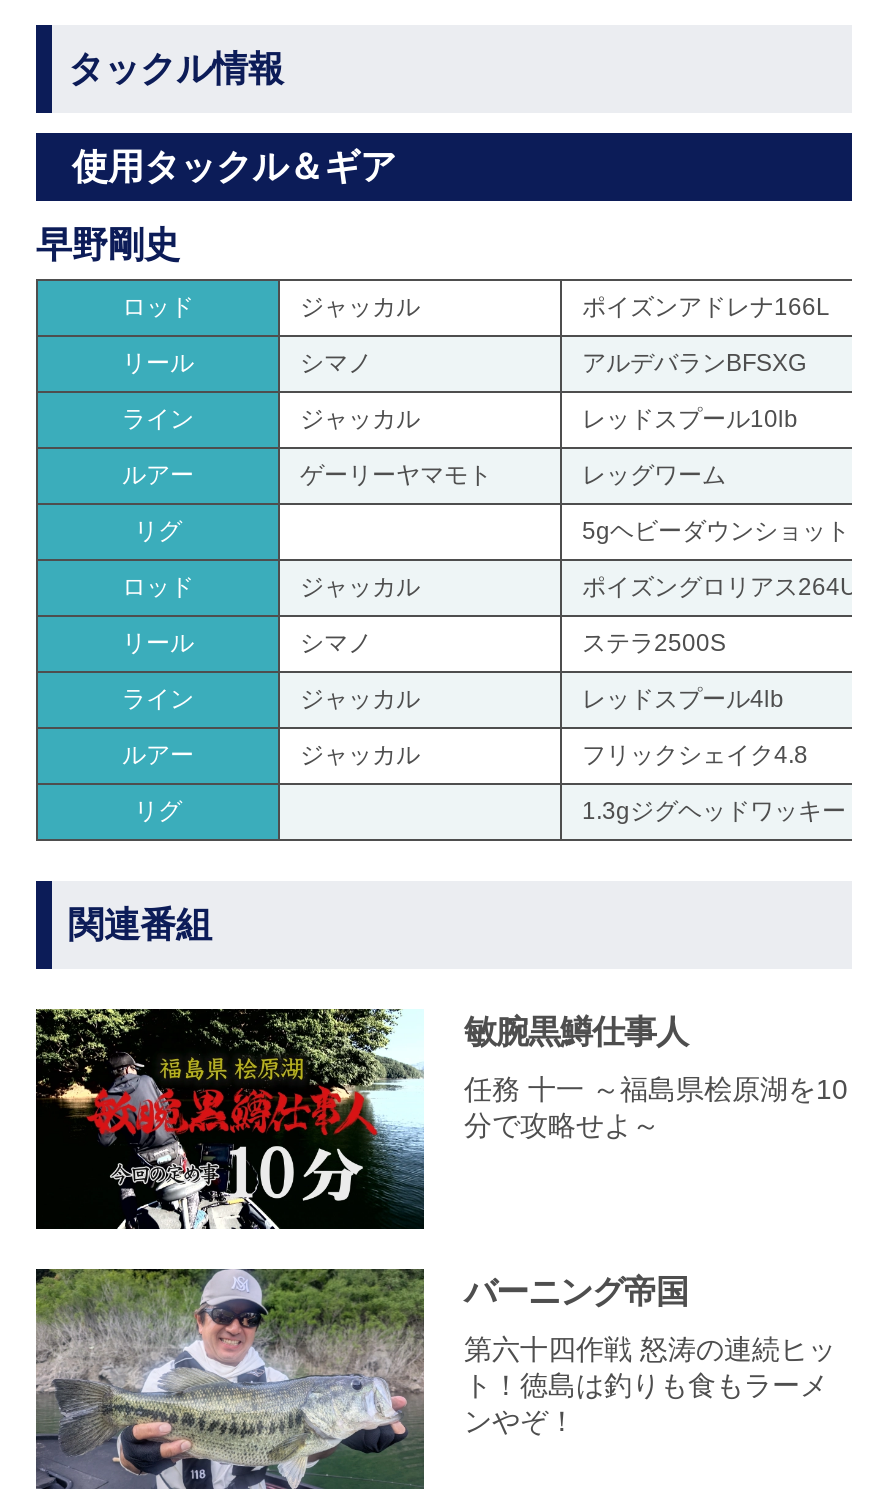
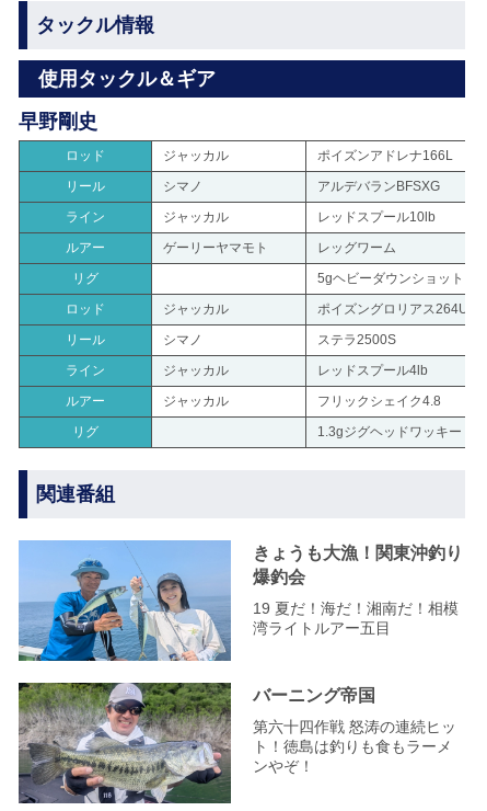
- [image]
- 敏腕黒鱒仕事人
+ [image]
+ きょうも大漁！関東沖釣り
+ 爆釣会

- 任務 十一 ～福島県桧原湖を10
- 分で攻略せよ～
+ 19 夏だ！海だ！湘南だ！相模
+ 湾ライトルアー五目
